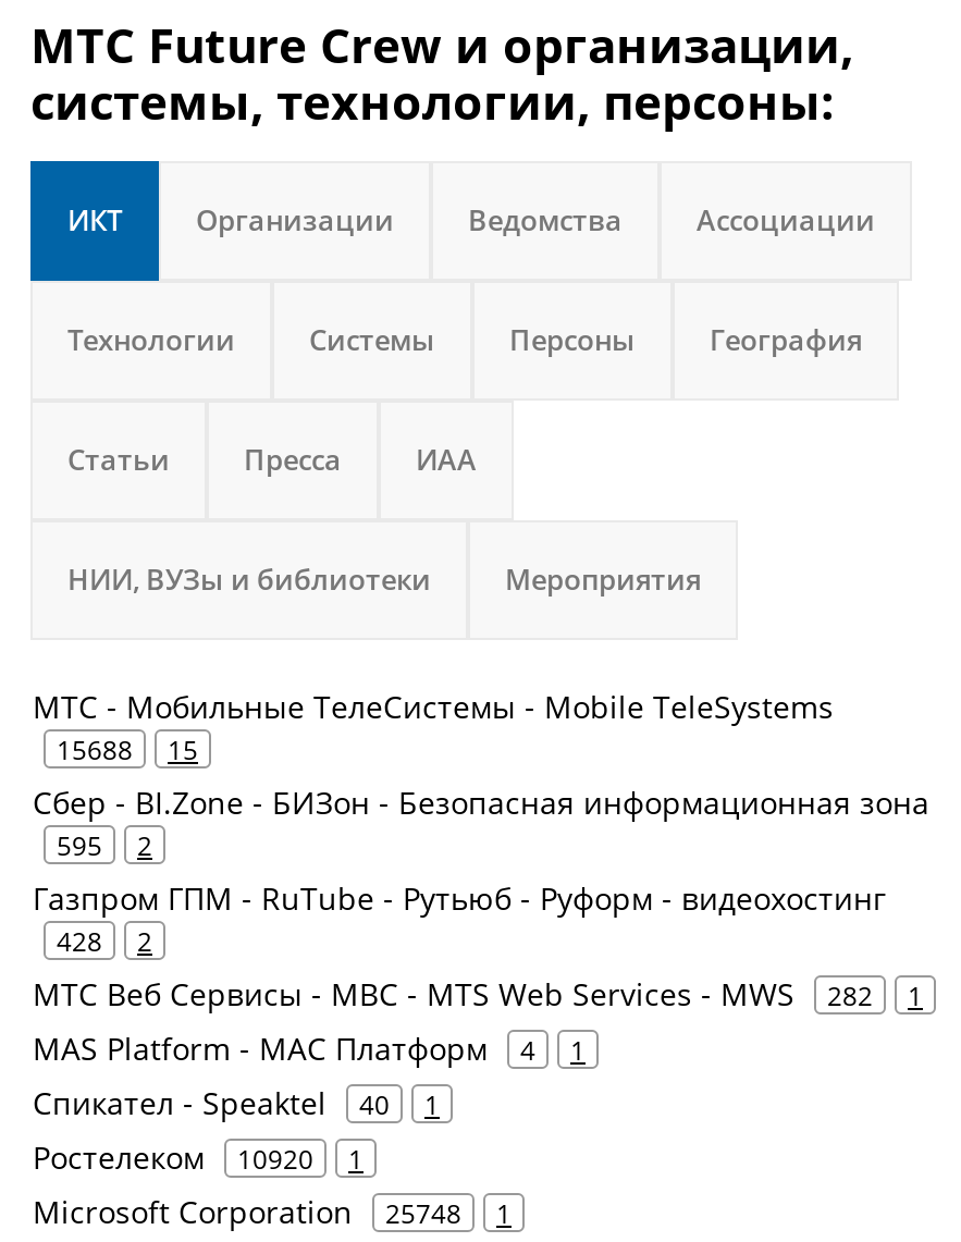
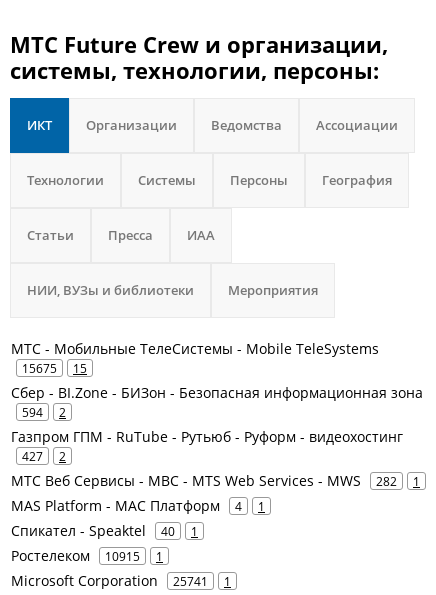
- 15688 15
+ 15675 15

- 595 2
+ 594 2

- 428 2
+ 427 2

- Ростелеком 10920 1
+ Ростелеком 10915 1

- Microsoft Corporation 25748 1
+ Microsoft Corporation 25741 1
